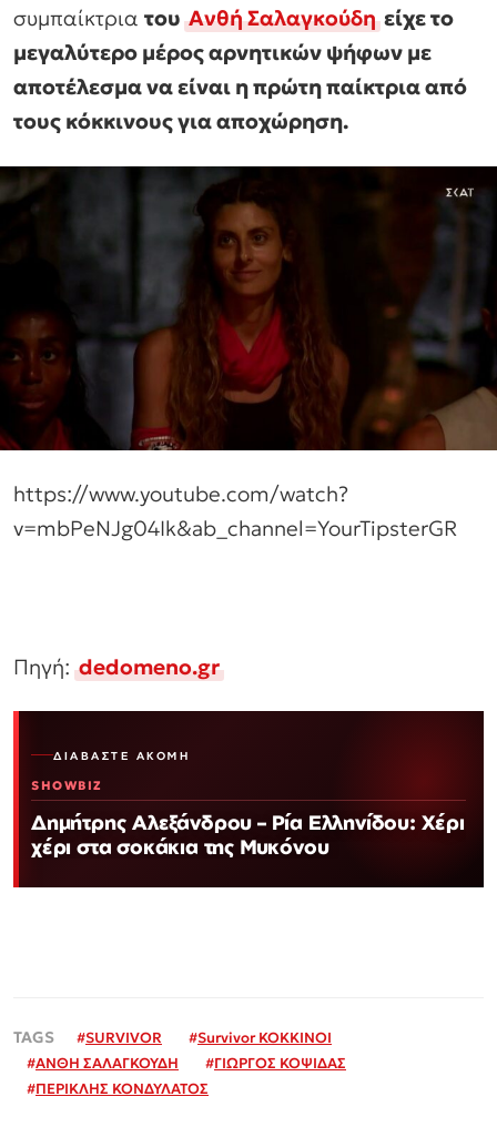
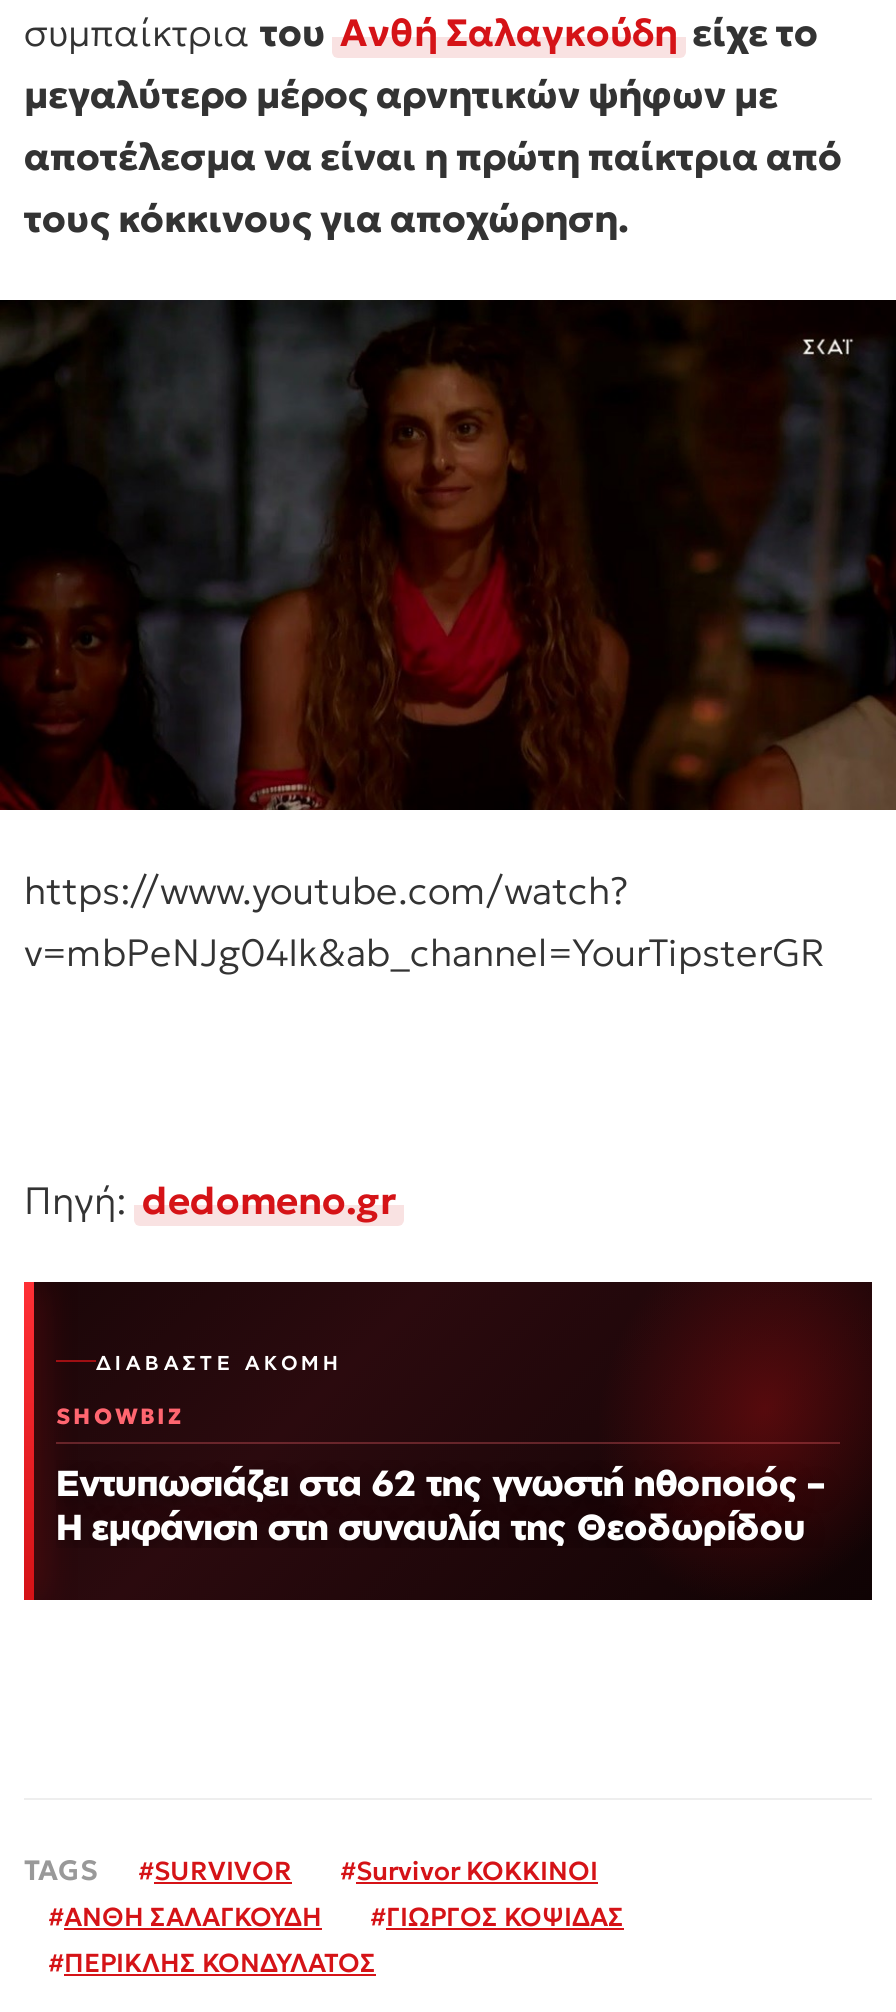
- Δημήτρης Αλεξάνδρου – Ρία Ελληνίδου: Χέρι
- χέρι στα σοκάκια της Μυκόνου
+ Εντυπωσιάζει στα 62 της γνωστή ηθοποιός –
+ Η εμφάνιση στη συναυλία της Θεοδωρίδου
